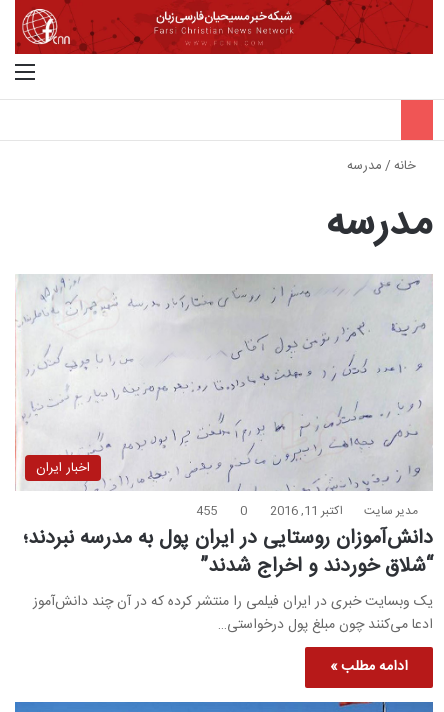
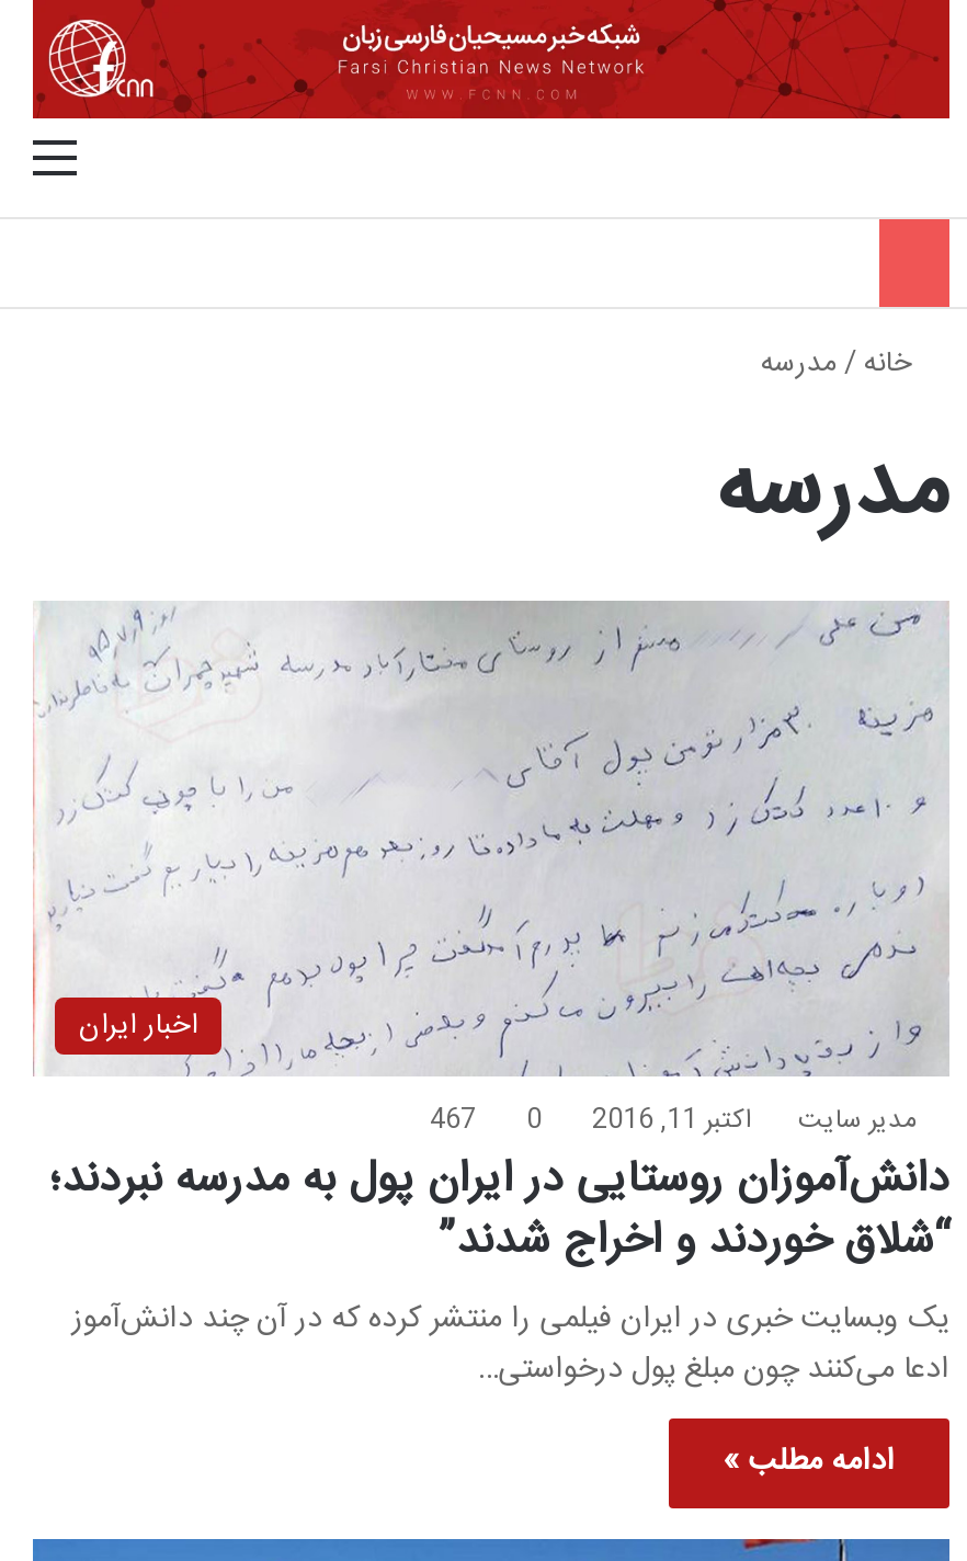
- 455 0
+ 467 0
